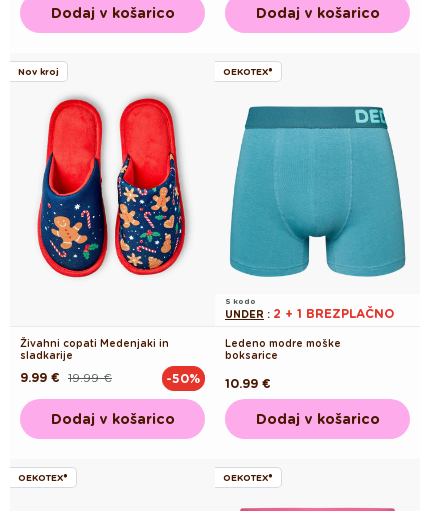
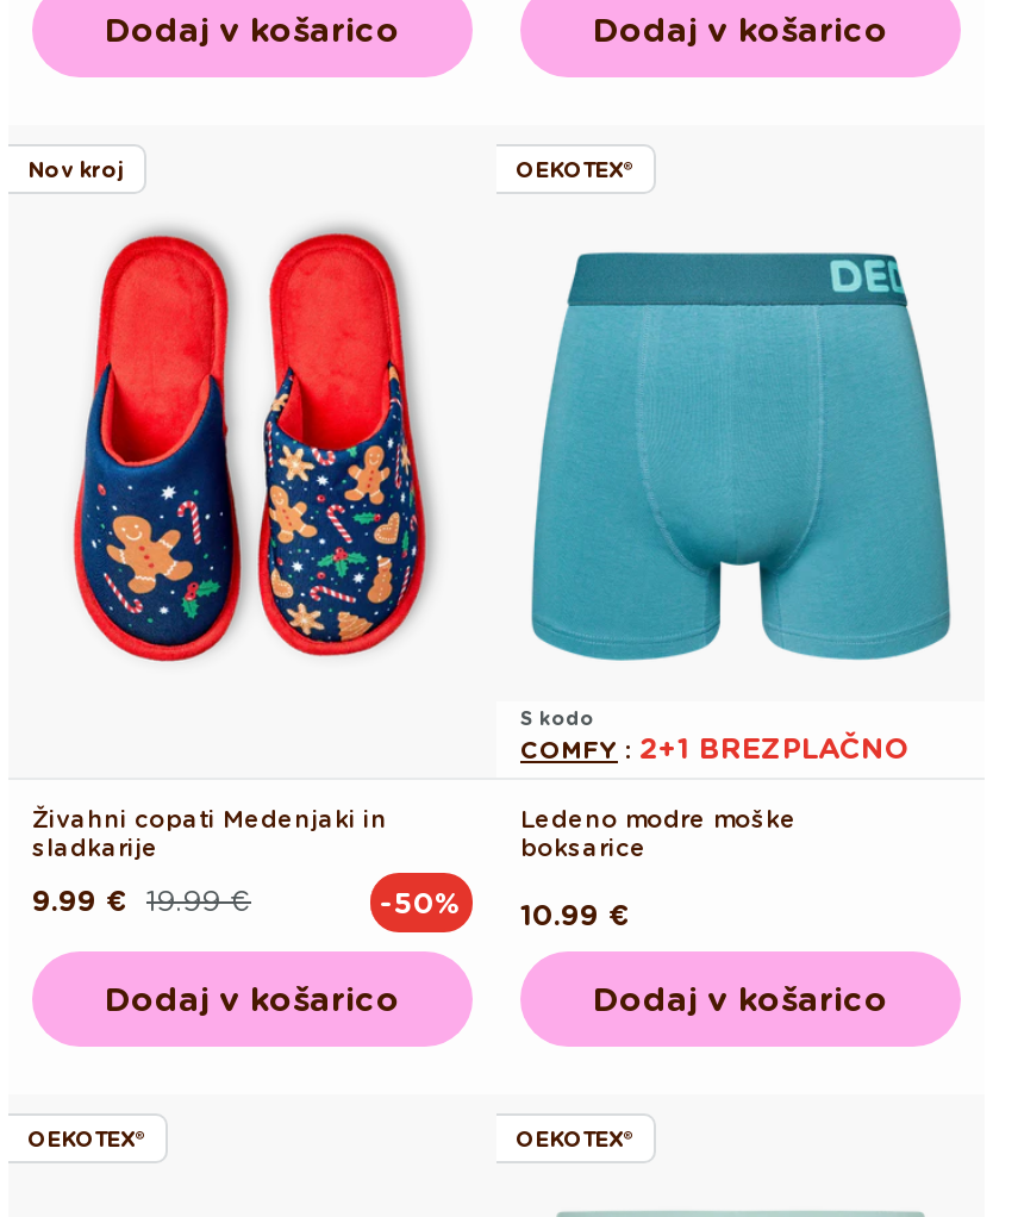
- UNDER: 2 + 1 BREZPLAČNO
+ COMFY: 2+1 BREZPLAČNO
